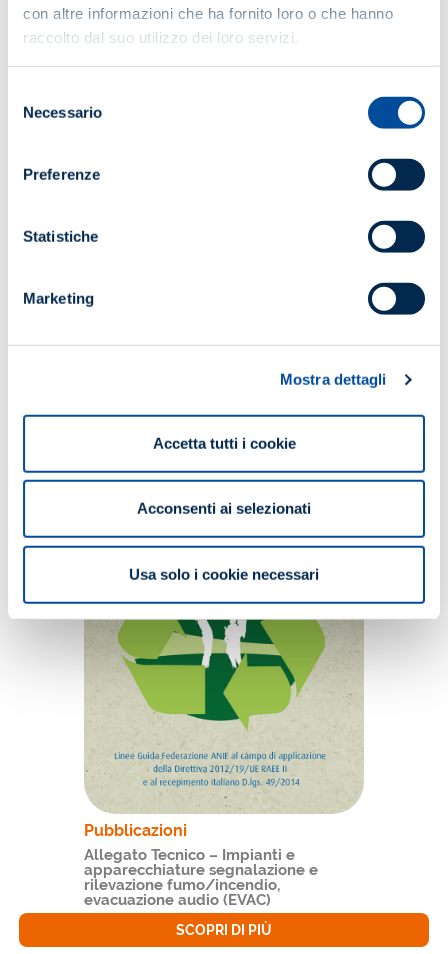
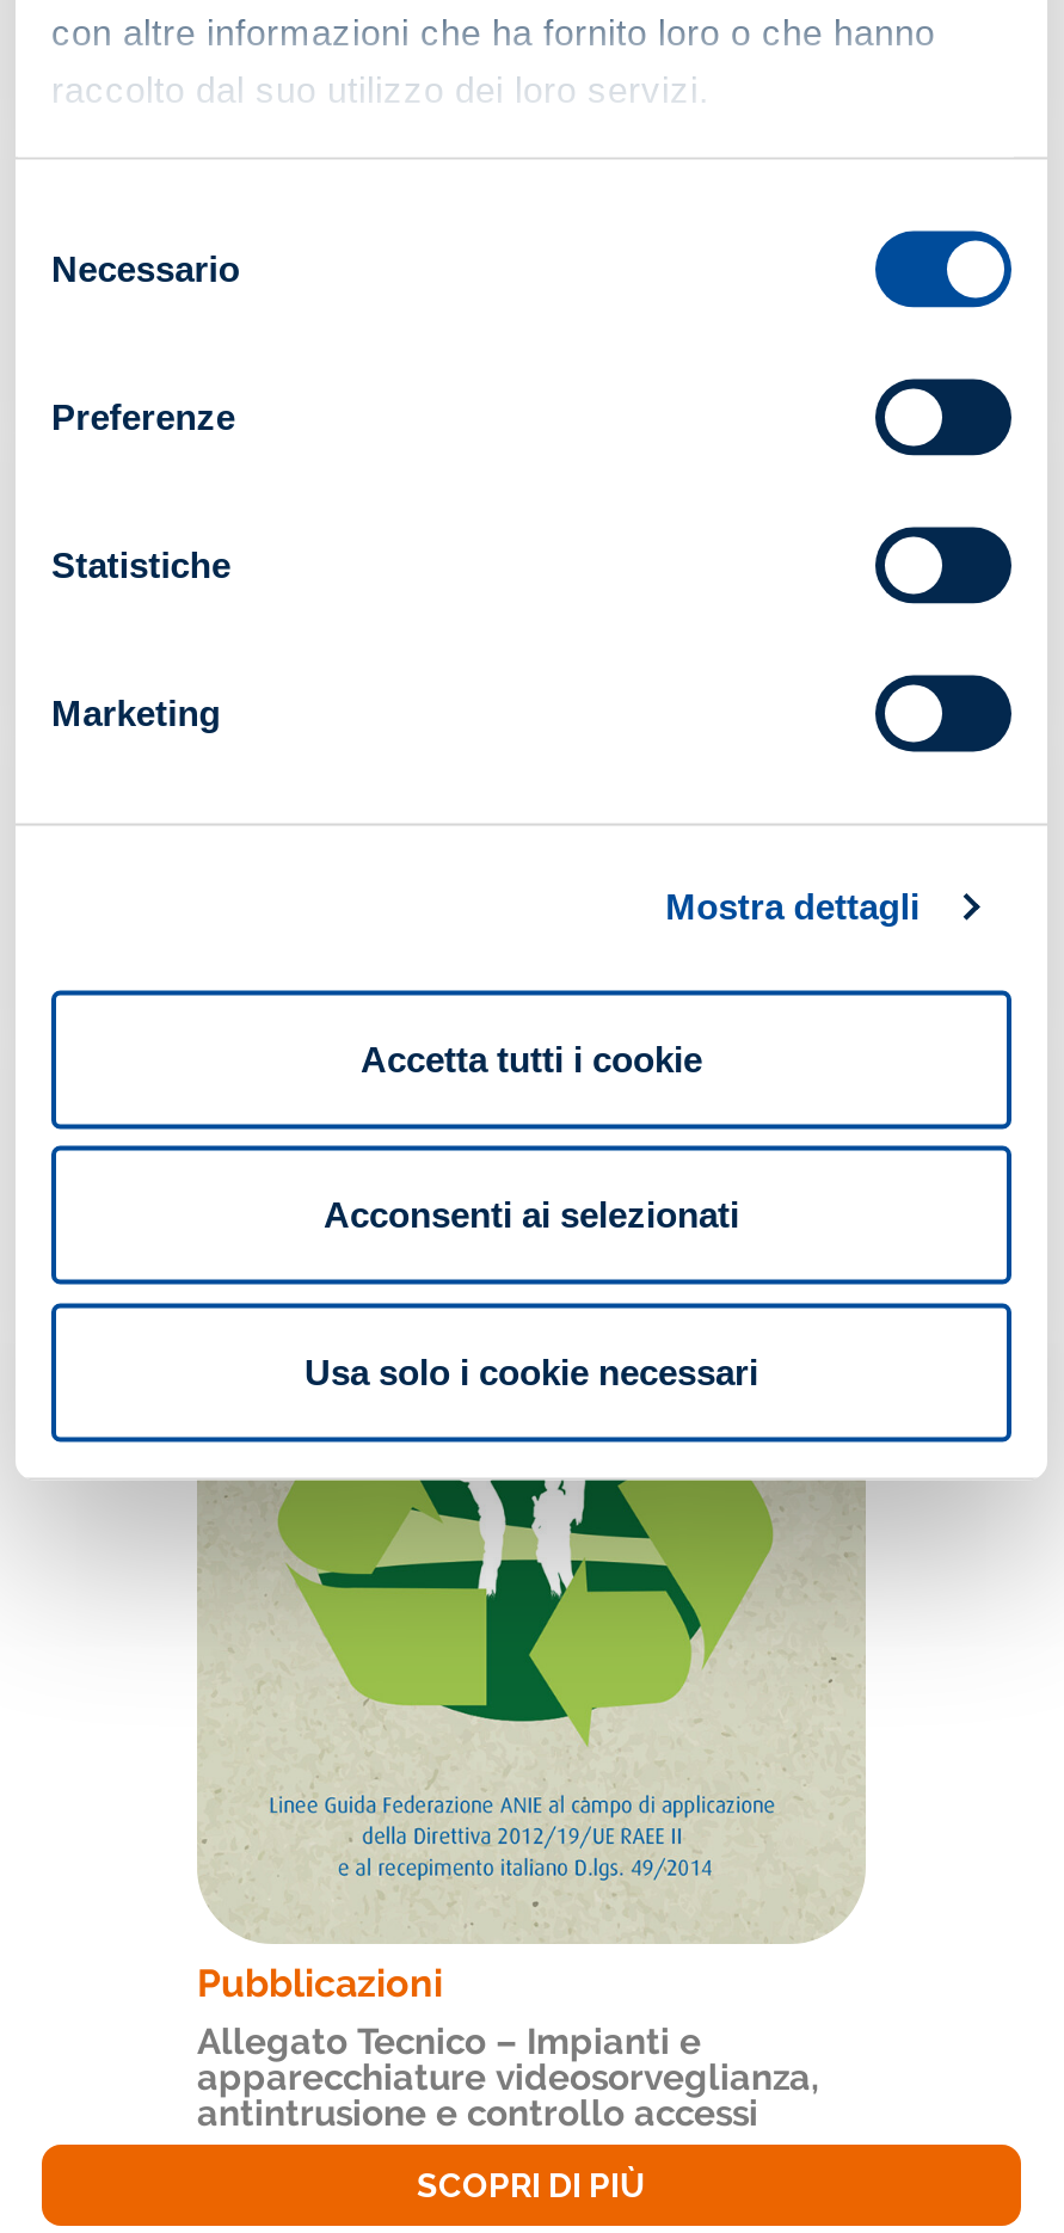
- apparecchiature segnalazione e
- rilevazione fumo/incendio,
- evacuazione audio (EVAC)
+ apparecchiature videosorveglianza,
+ antintrusione e controllo accessi
